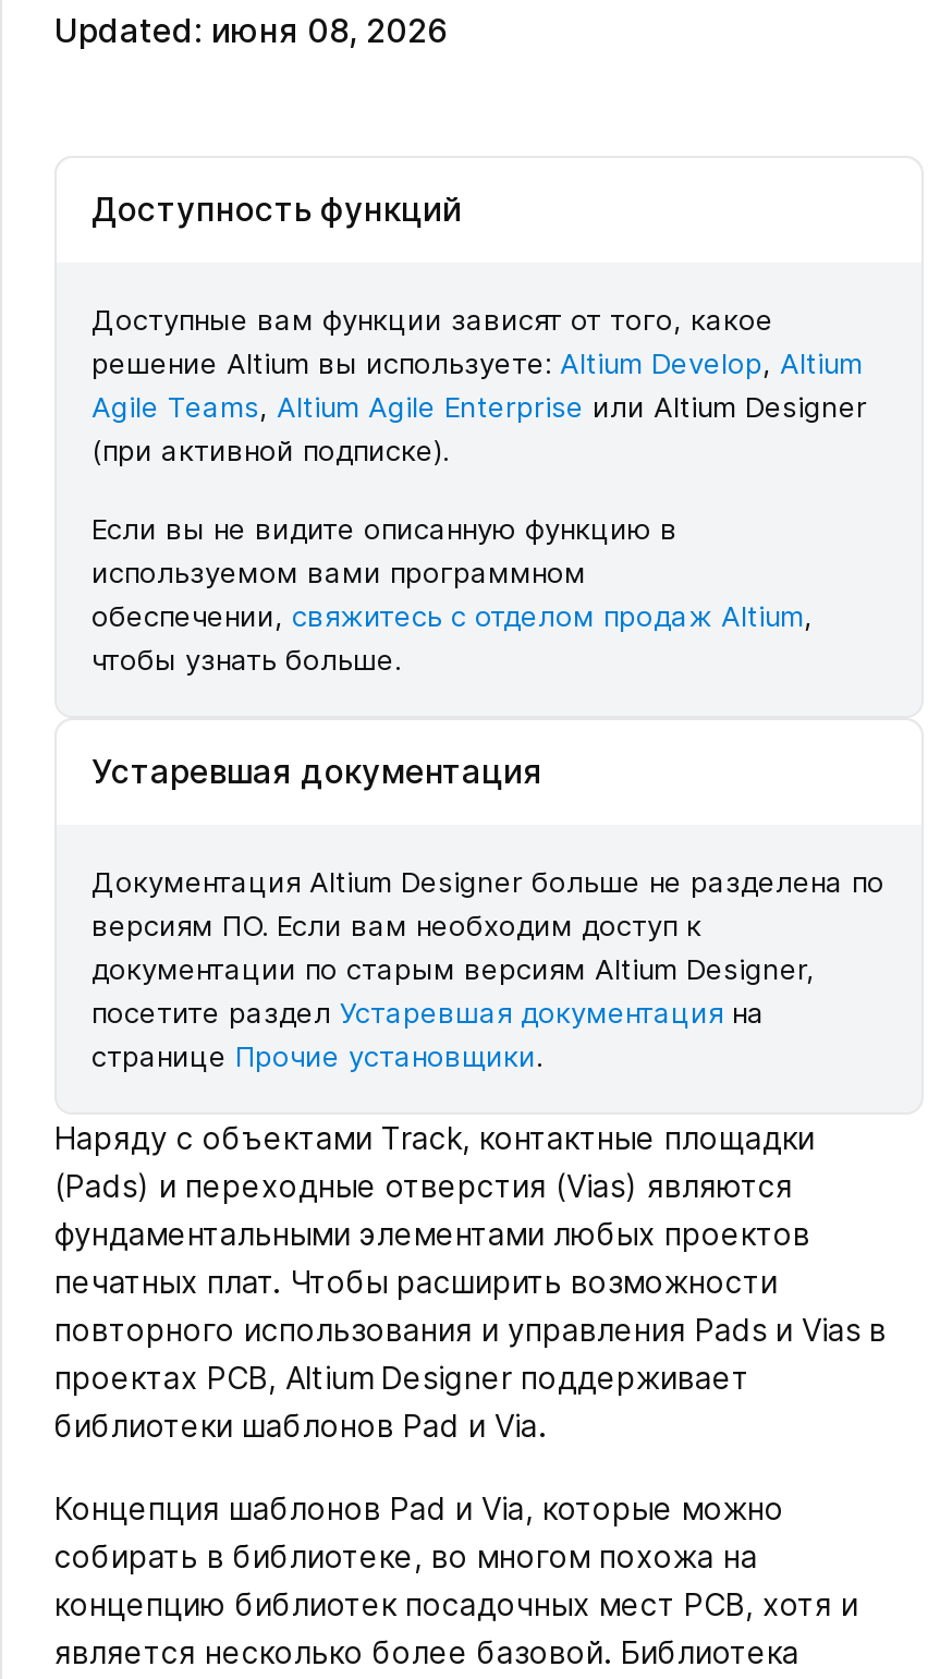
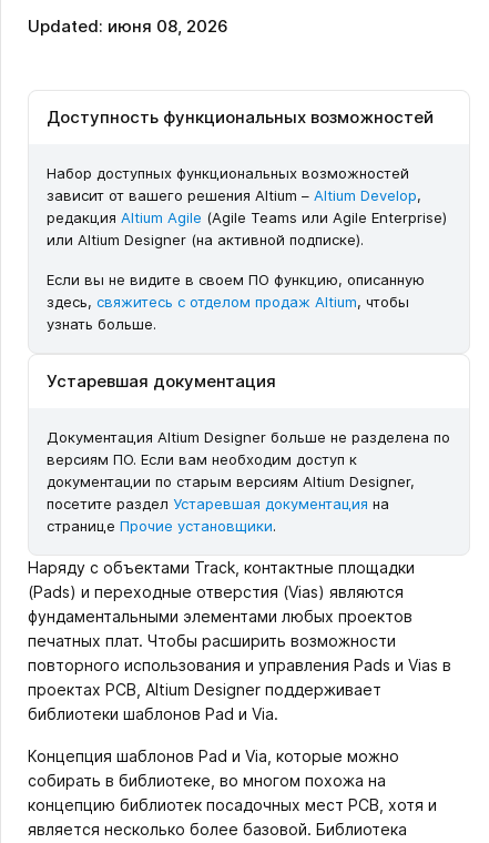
- Доступность функций
+ Доступность функциональных возможностей

- Доступные вам функции зависят от того, какое
- решение Altium вы используете: Altium Develop, Altium
- Agile Teams, Altium Agile Enterprise или Altium Designer
- (при активной подписке).
+ Набор доступных функциональных возможностей
+ зависит от вашего решения Altium – Altium Develop,
+ редакция Altium Agile (Agile Teams или Agile Enterprise)
+ или Altium Designer (на активной подписке).

- Если вы не видите описанную функцию в
- используемом вами программном
- обеспечении, свяжитесь с отделом продаж Altium,
- чтобы узнать больше.
+ Если вы не видите в своем ПО функцию, описанную
+ здесь, свяжитесь с отделом продаж Altium, чтобы
+ узнать больше.
